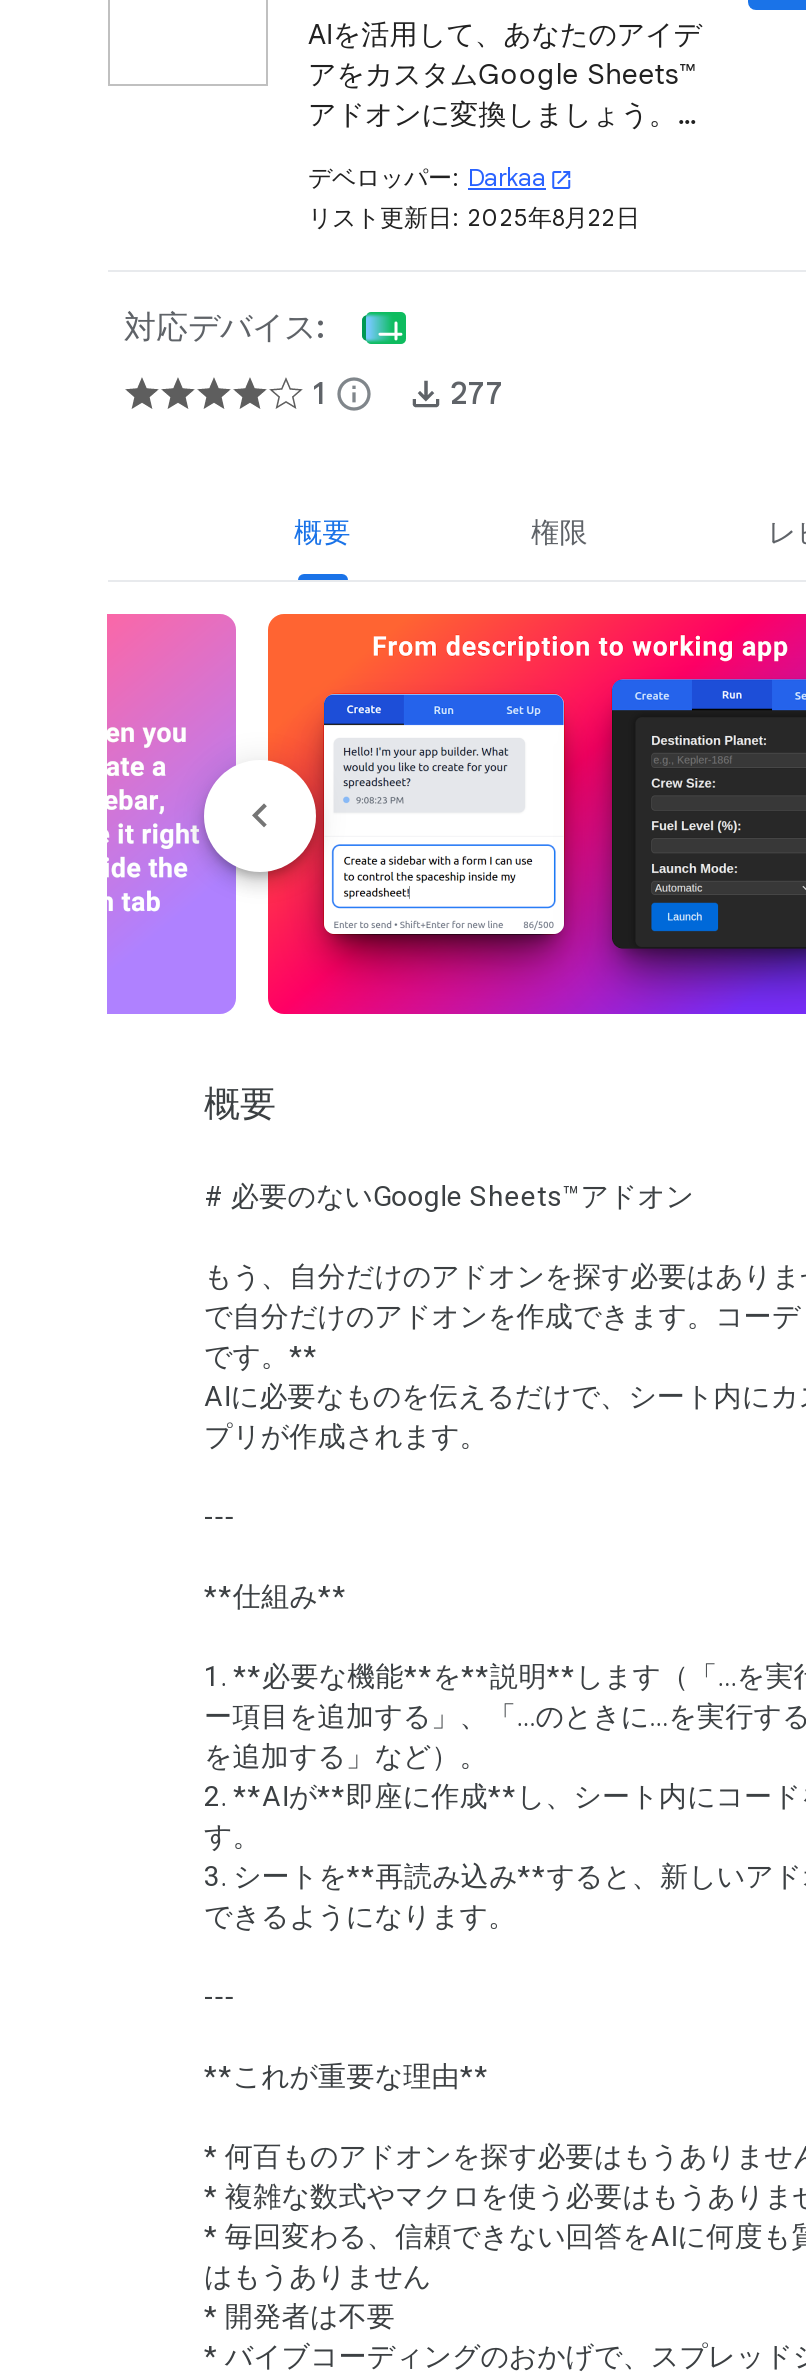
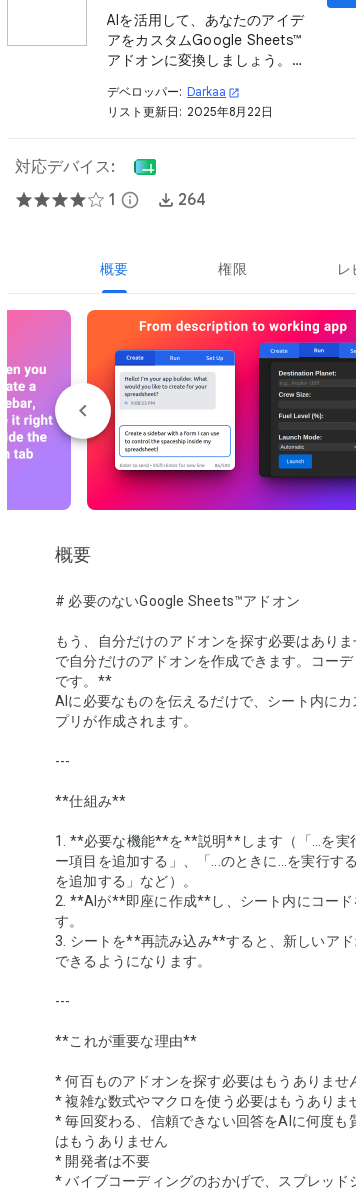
- 277
+ 264
